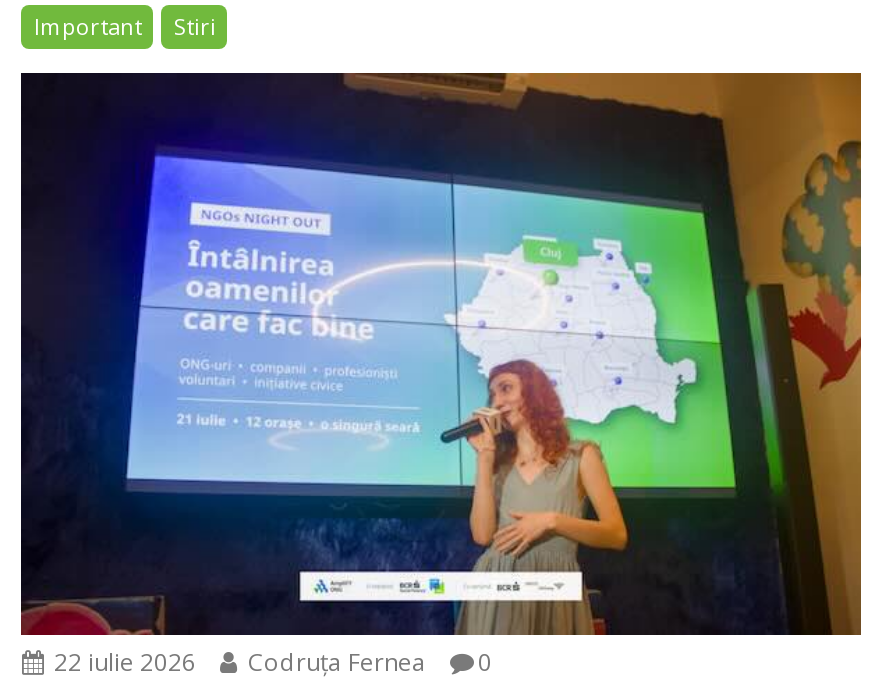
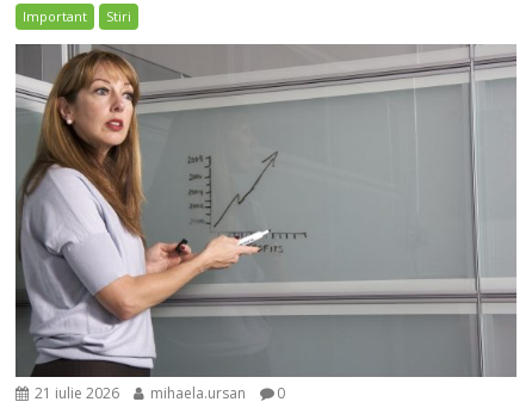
- [image]
- 22 iulie 2026
- Codruța Fernea
+ [image]
+ 21 iulie 2026
+ mihaela.ursan
